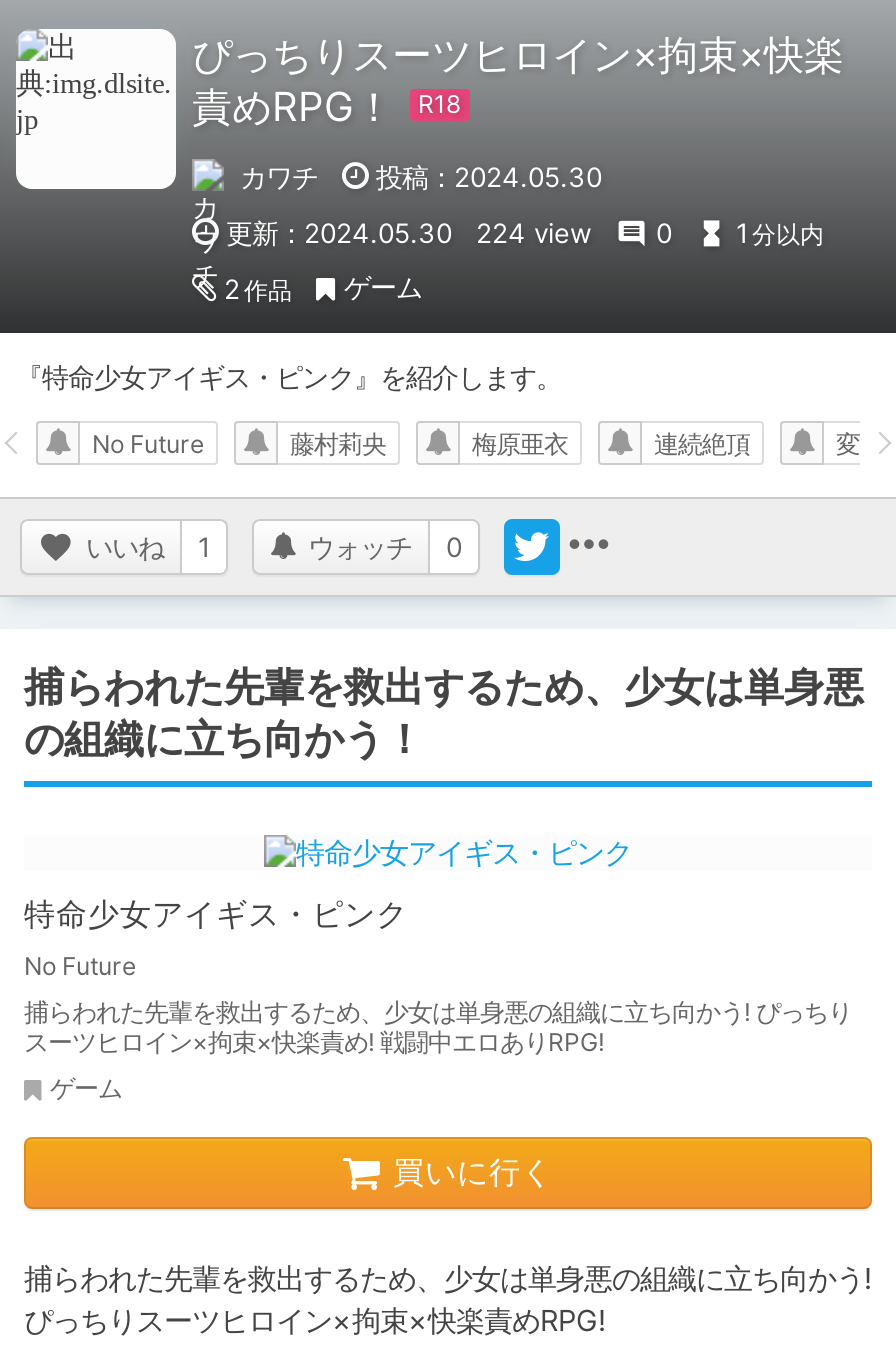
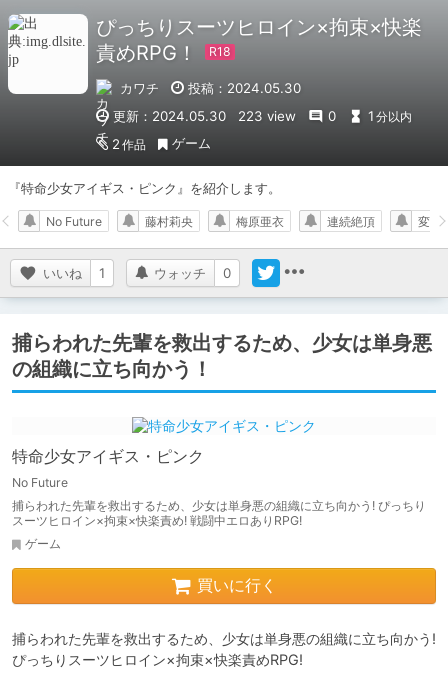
- 更新：2024.05.30 224 view 0 1 分以内
+ 更新：2024.05.30 223 view 0 1 分以内
